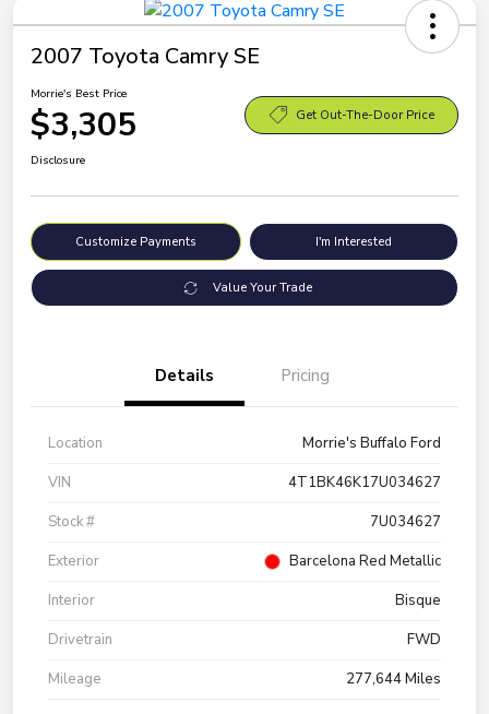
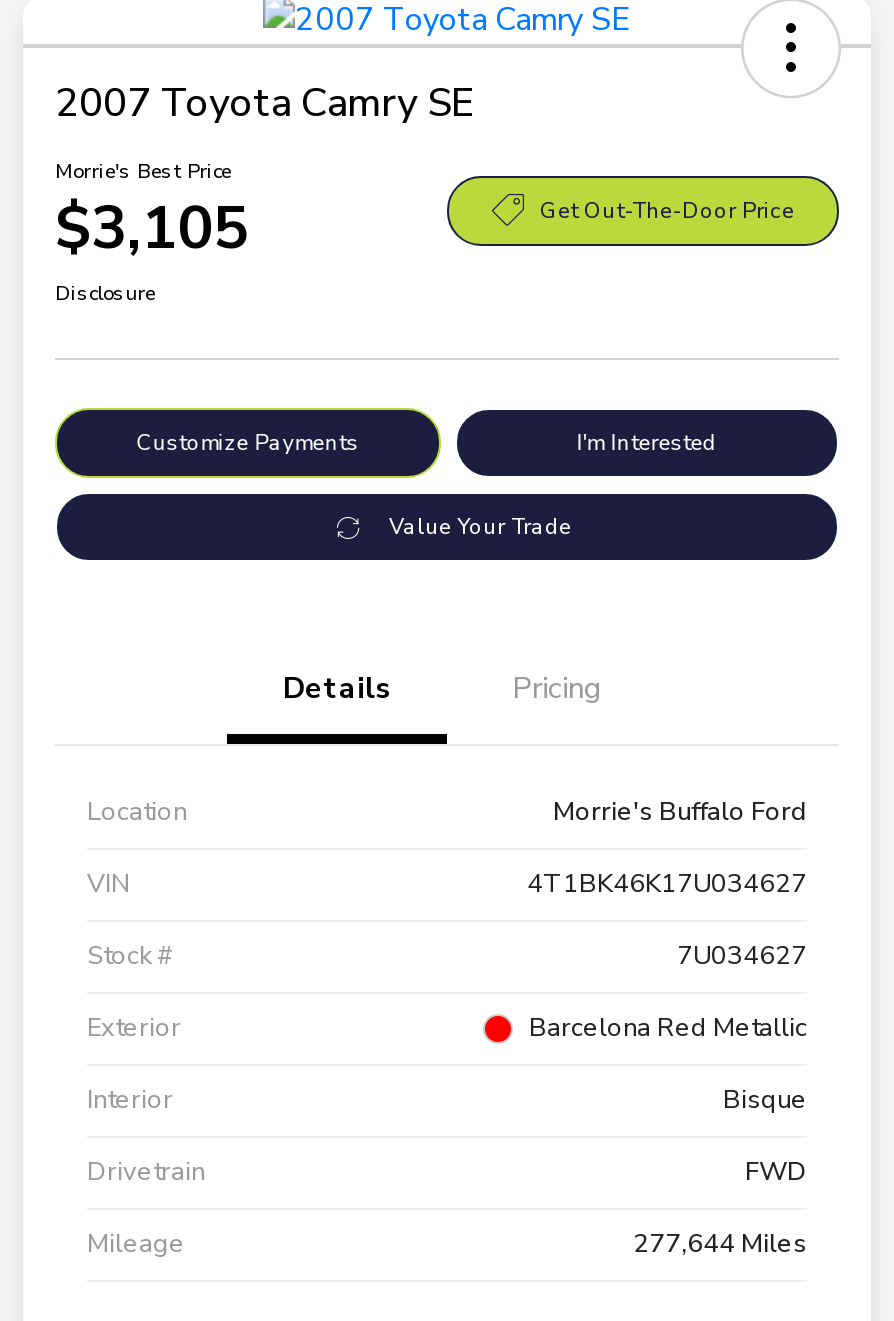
- $3,305
+ $3,105
